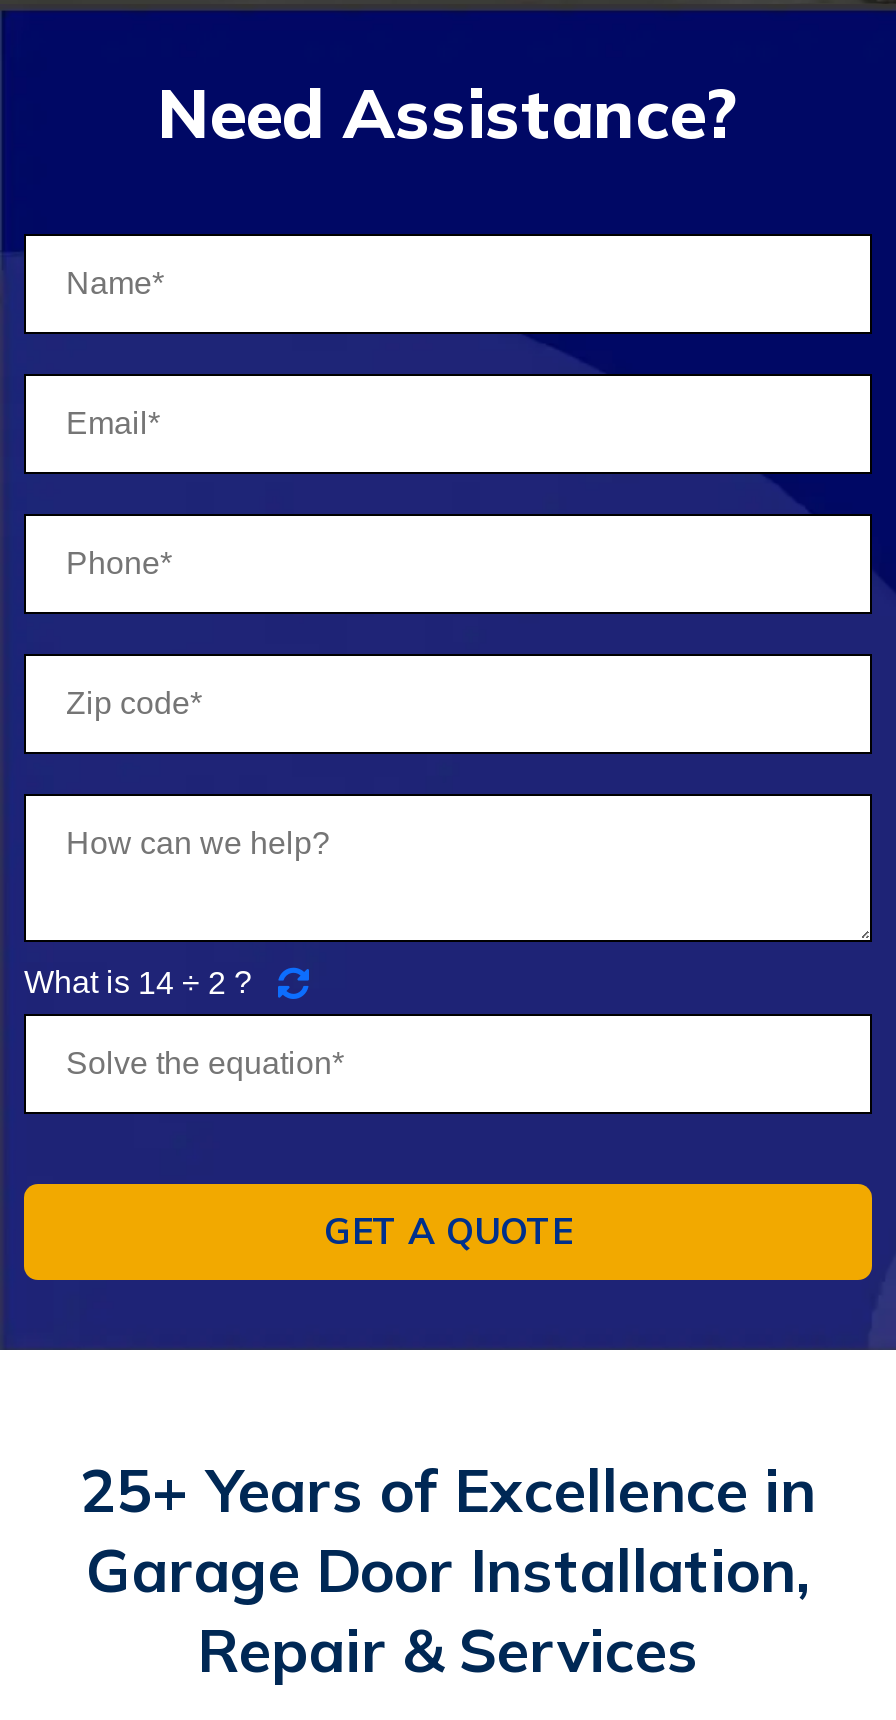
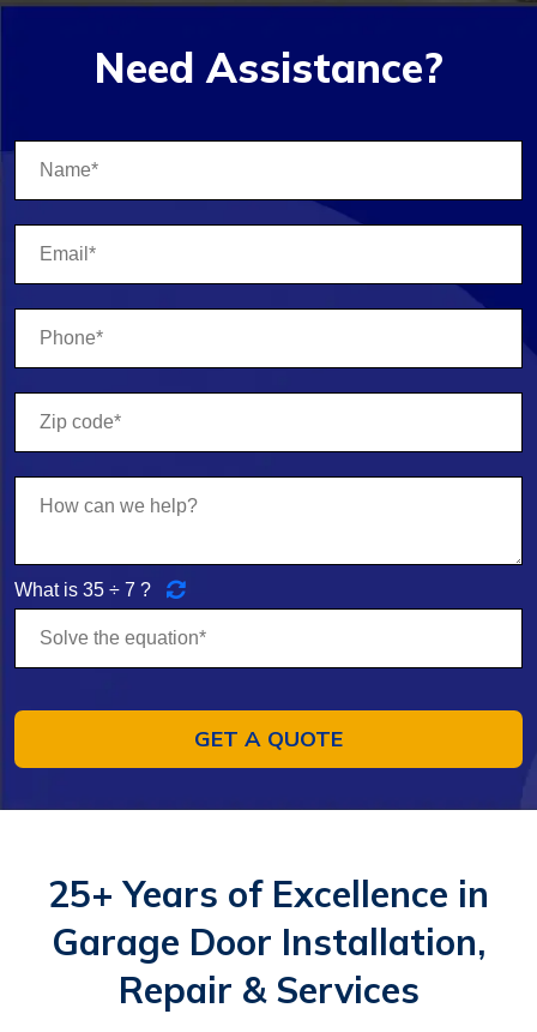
- What is 14 ÷ 2?
+ What is 35 ÷ 7?
